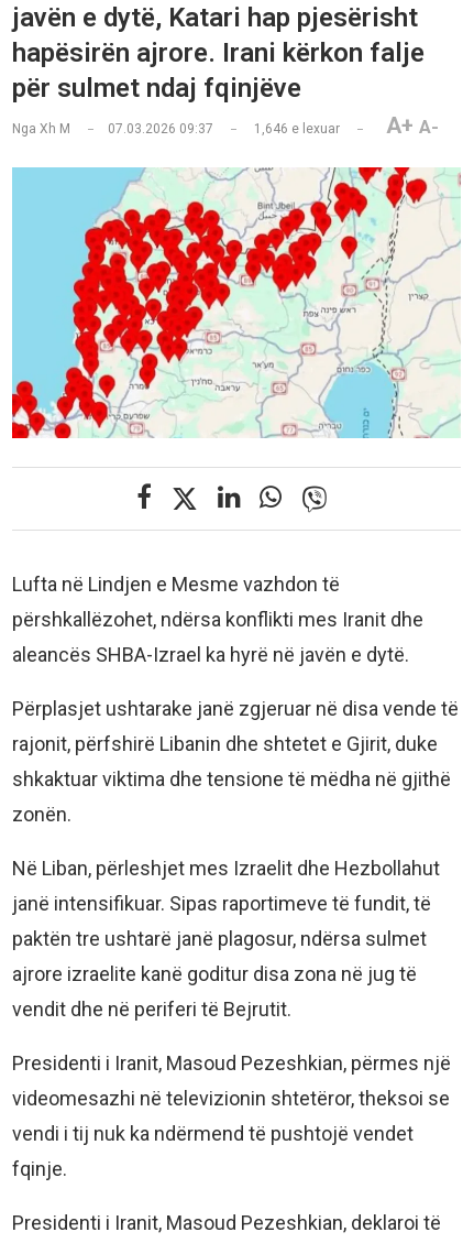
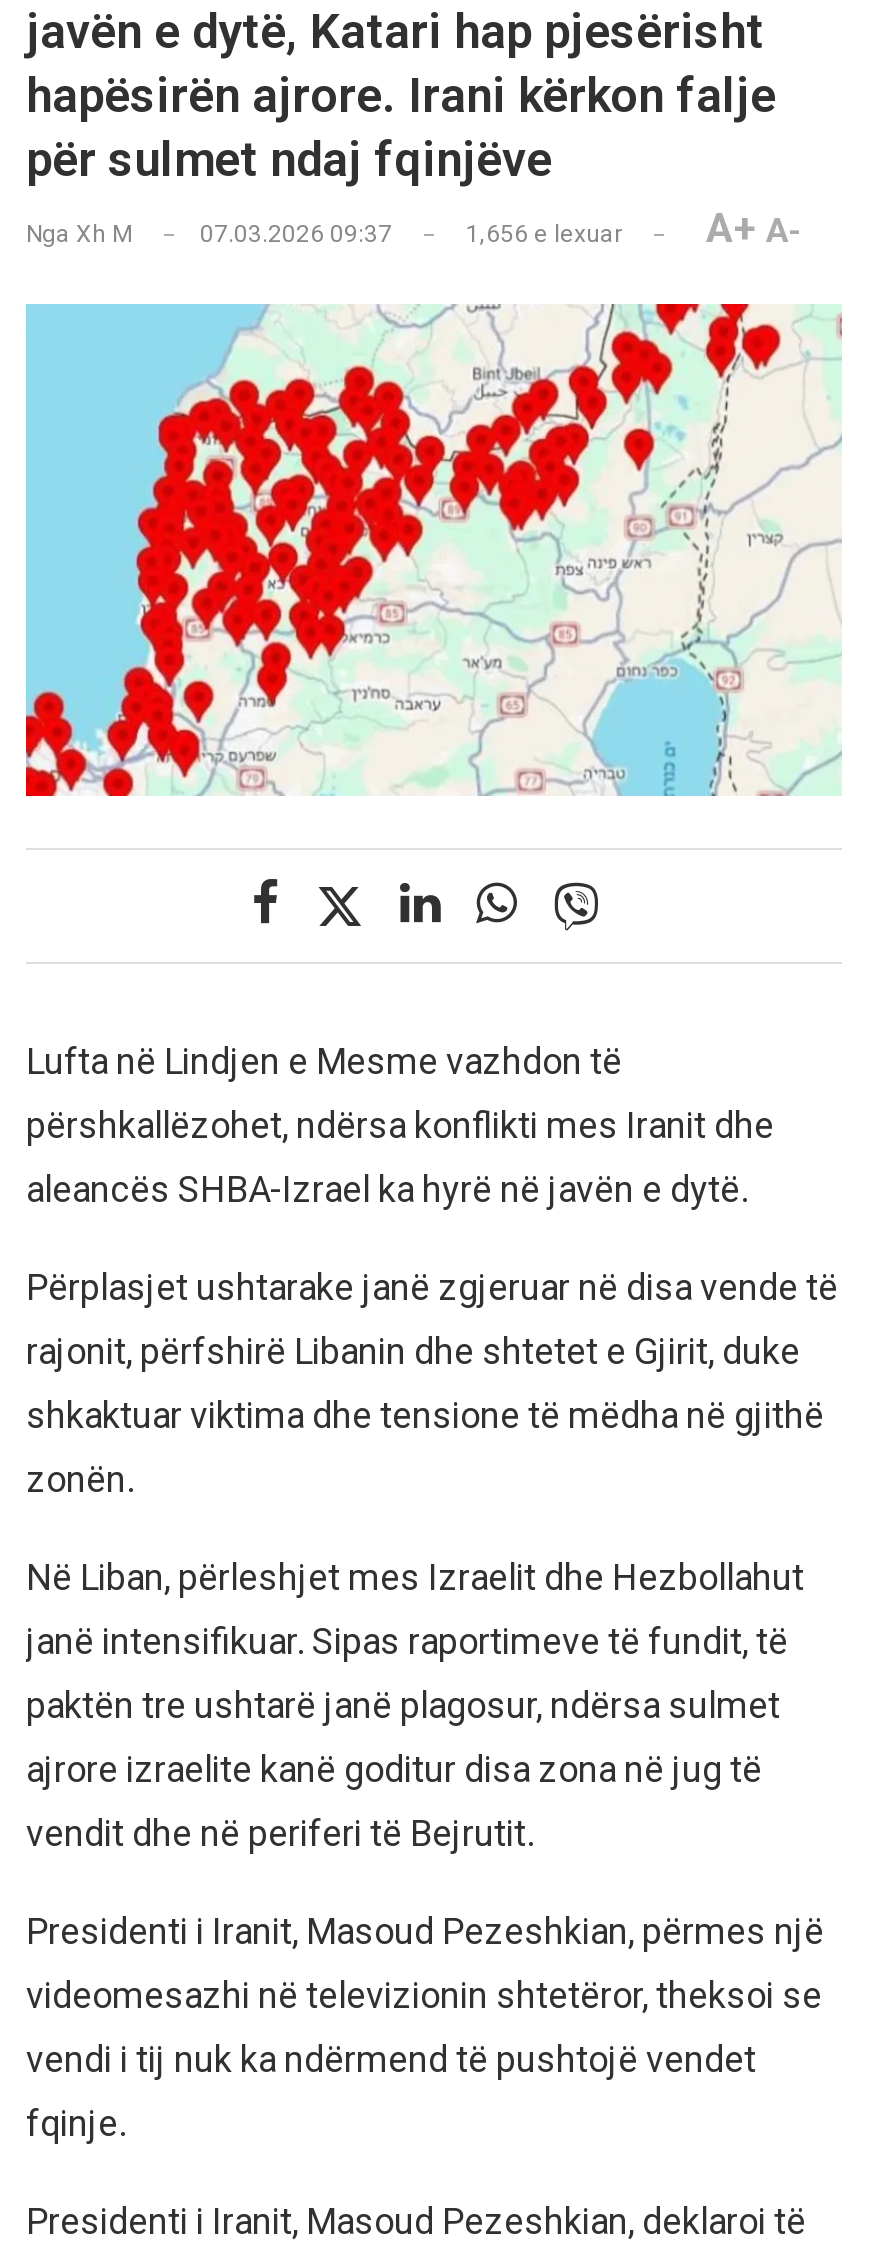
- 1,646 e lexuar
+ 1,656 e lexuar
